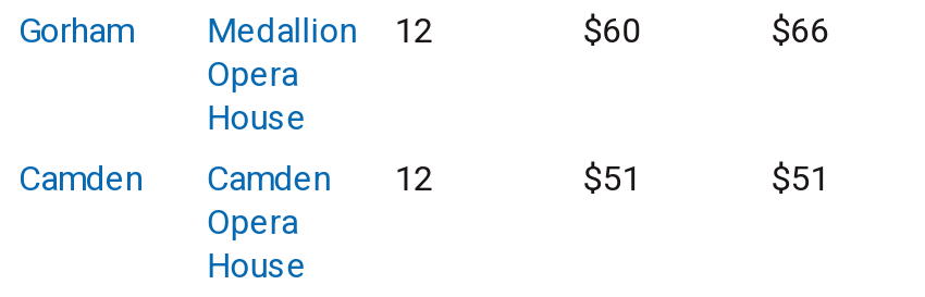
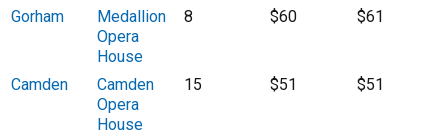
- Gorham Medallion 12
+ Gorham Medallion 8

- $66
+ $61

- Camden Camden 12
+ Camden Camden 15
